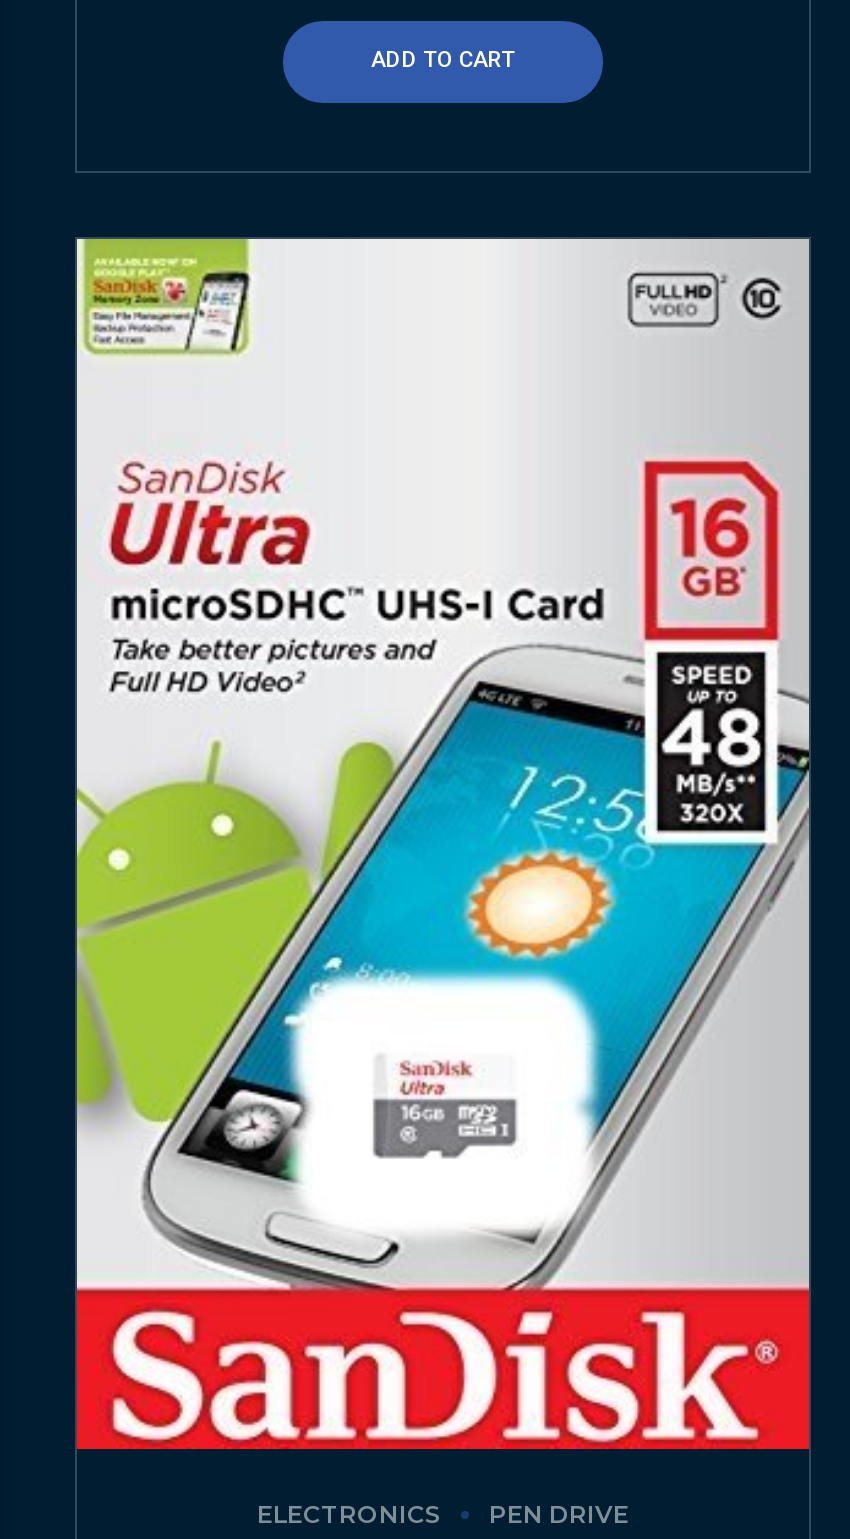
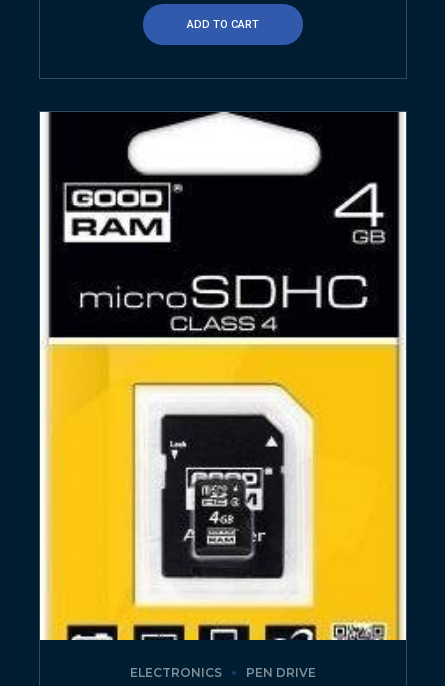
- [image]
+ [image]
